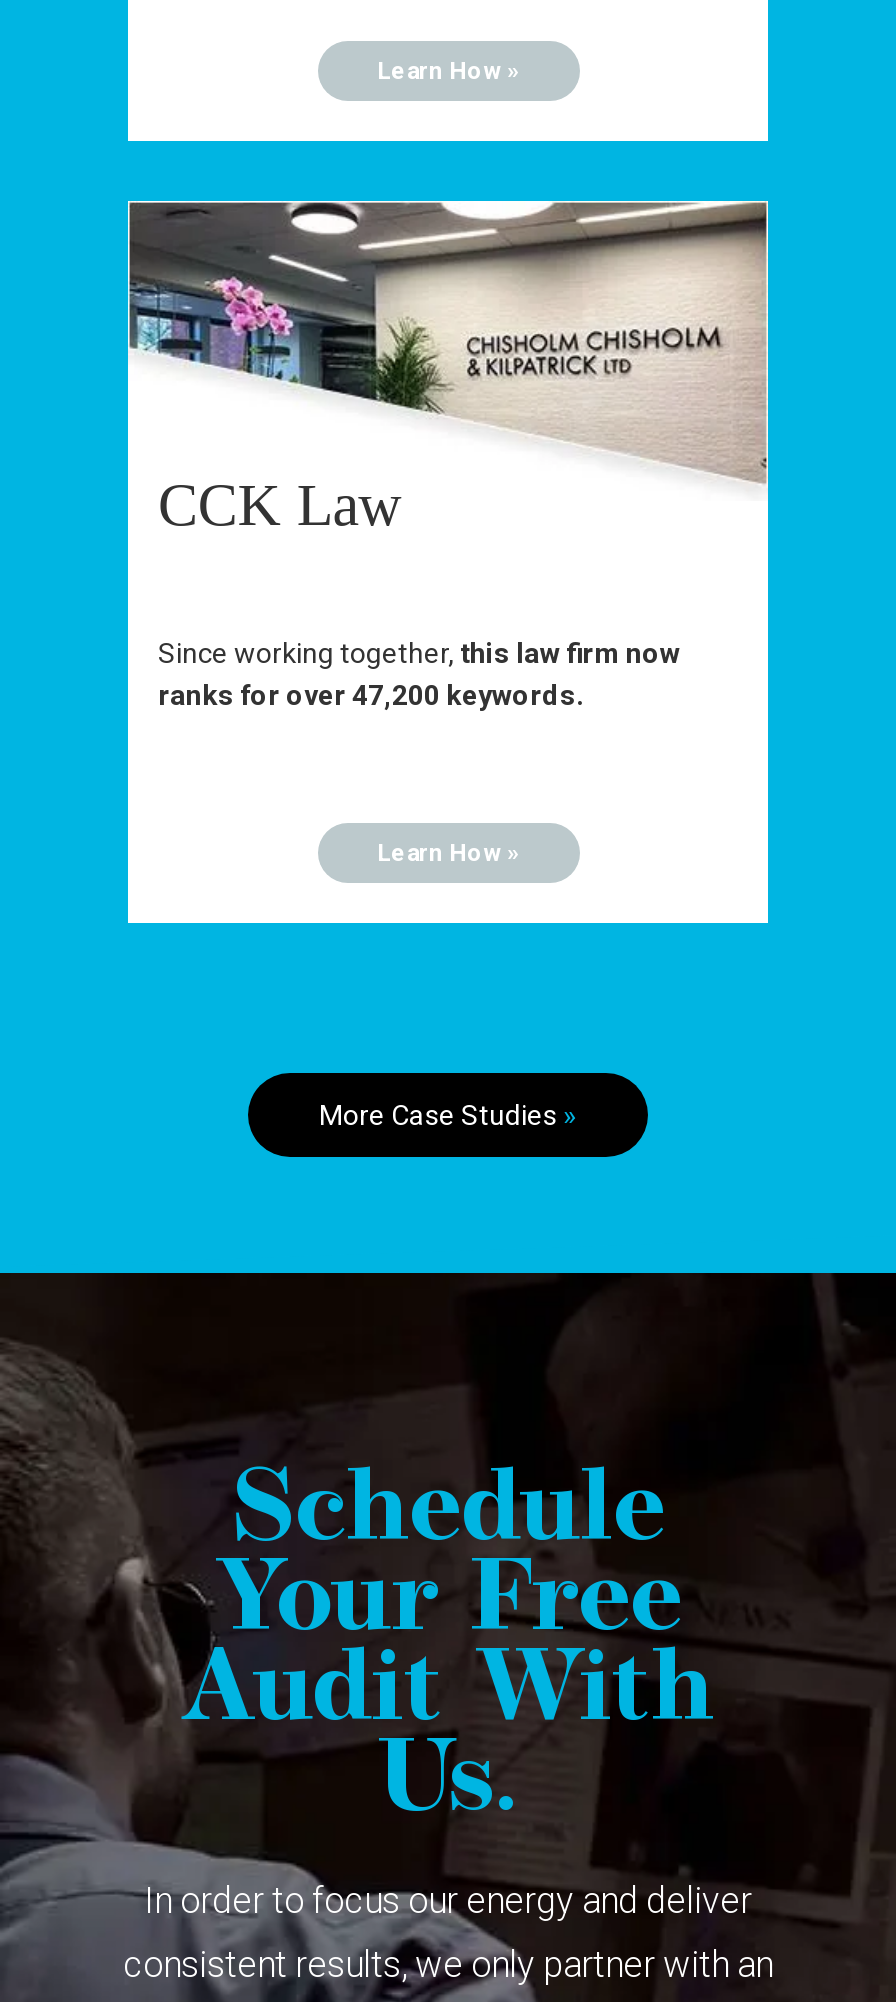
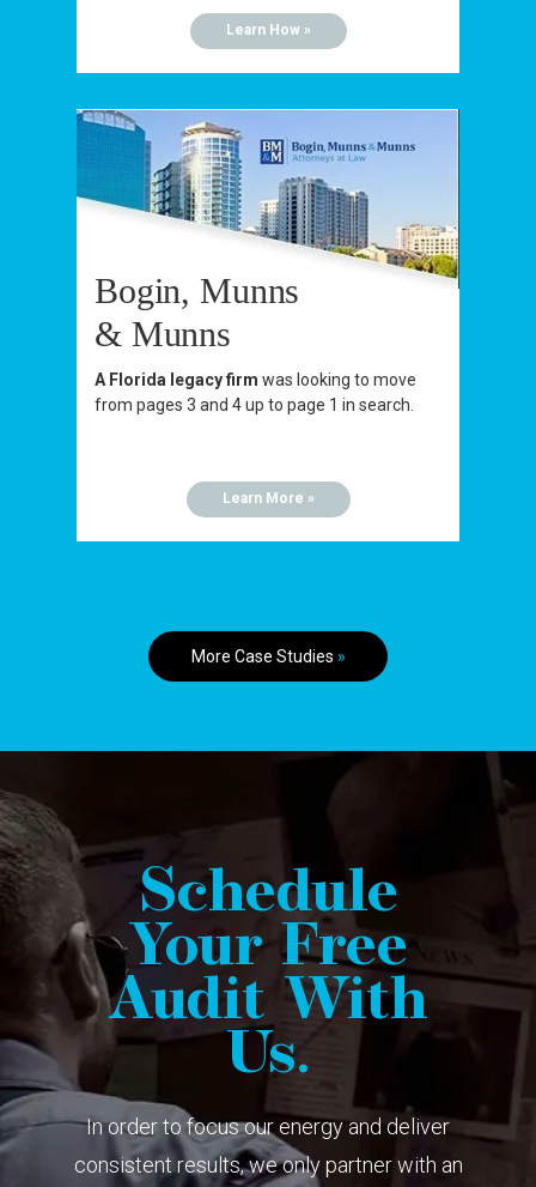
- [image]
- CCK Law
- Since working together, this law firm now
- ranks for over 47,200 keywords.
+ [image]
+ Bogin, Munns
+ & Munns
+ A Florida legacy firm was looking to move
+ from pages 3 and 4 up to page 1 in search.

- Learn How »
+ Learn More »
